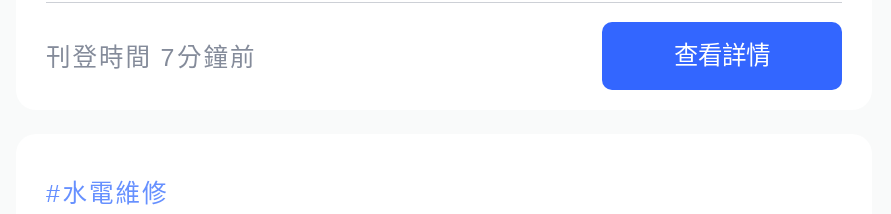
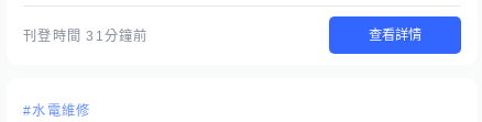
- 刊登時間7分鐘前
+ 刊登時間31分鐘前
